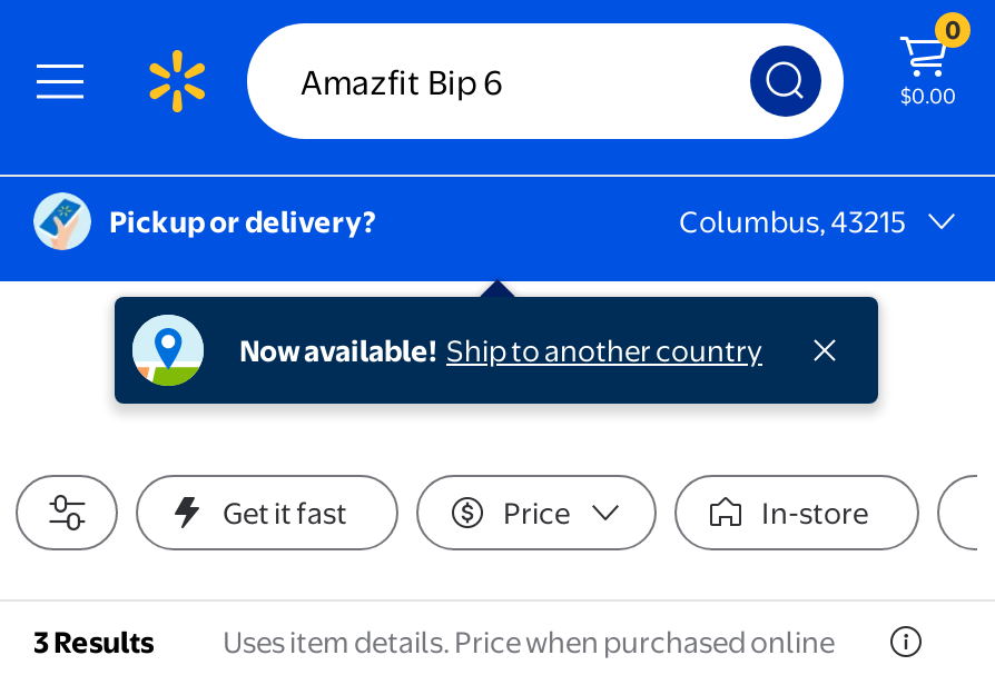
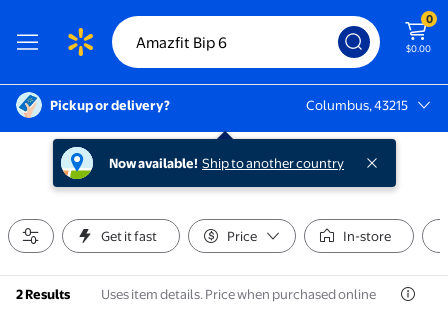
- 3 Results Uses item details. Price when purchased online
+ 2 Results Uses item details. Price when purchased online
